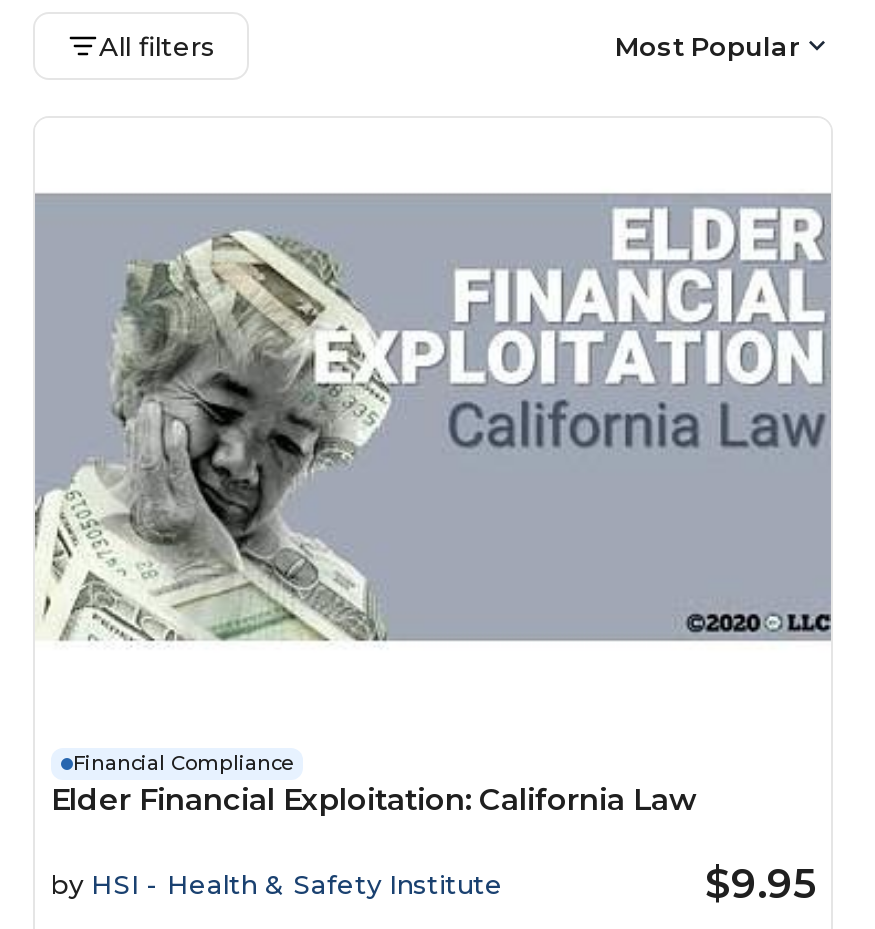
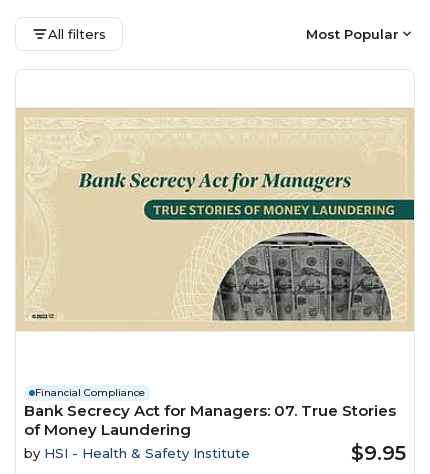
- [image]
+ [image]

- Elder Financial Exploitation: California Law
+ Bank Secrecy Act for Managers: 07. True Stories
+ of Money Laundering
